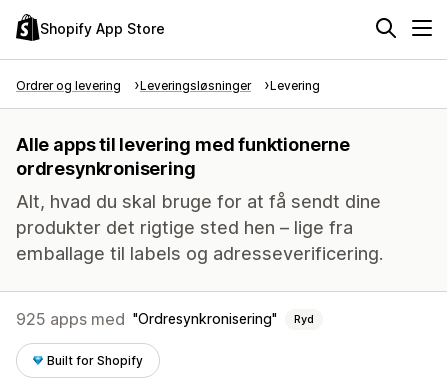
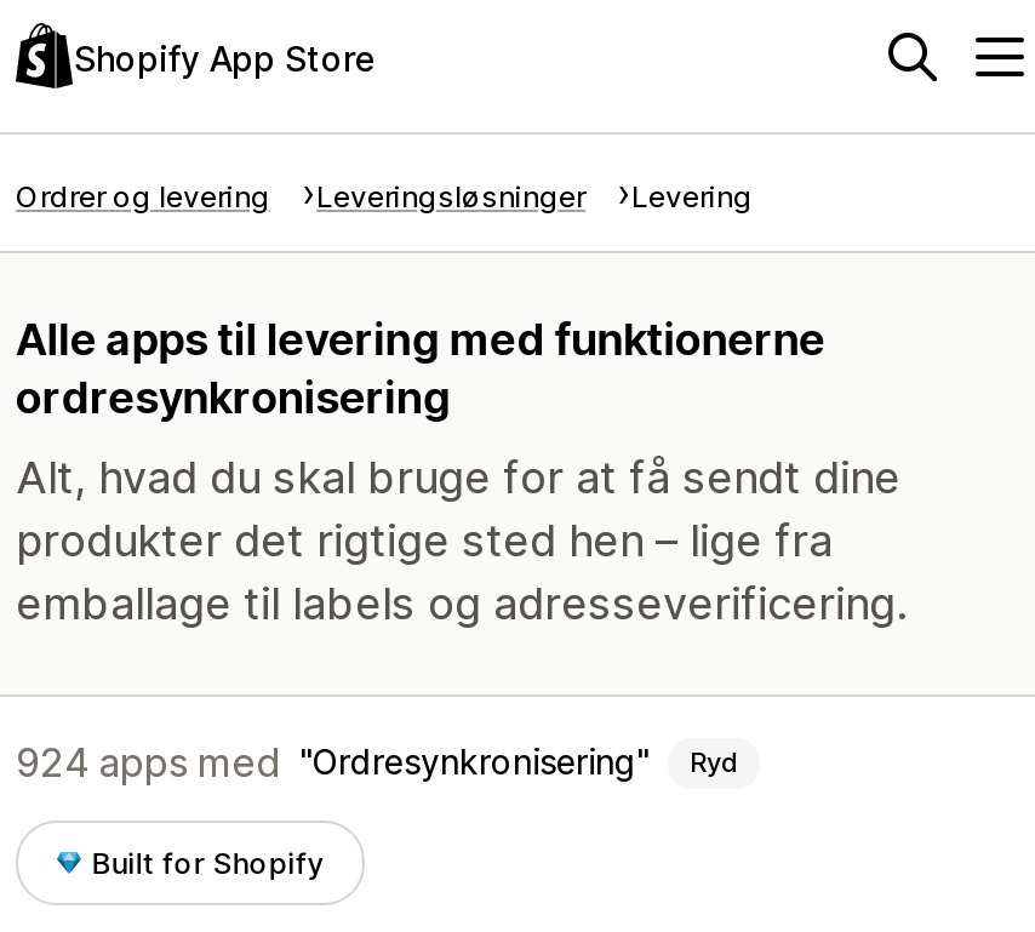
- 925 apps med Ordresynkronisering Ryd
+ 924 apps med Ordresynkronisering Ryd
